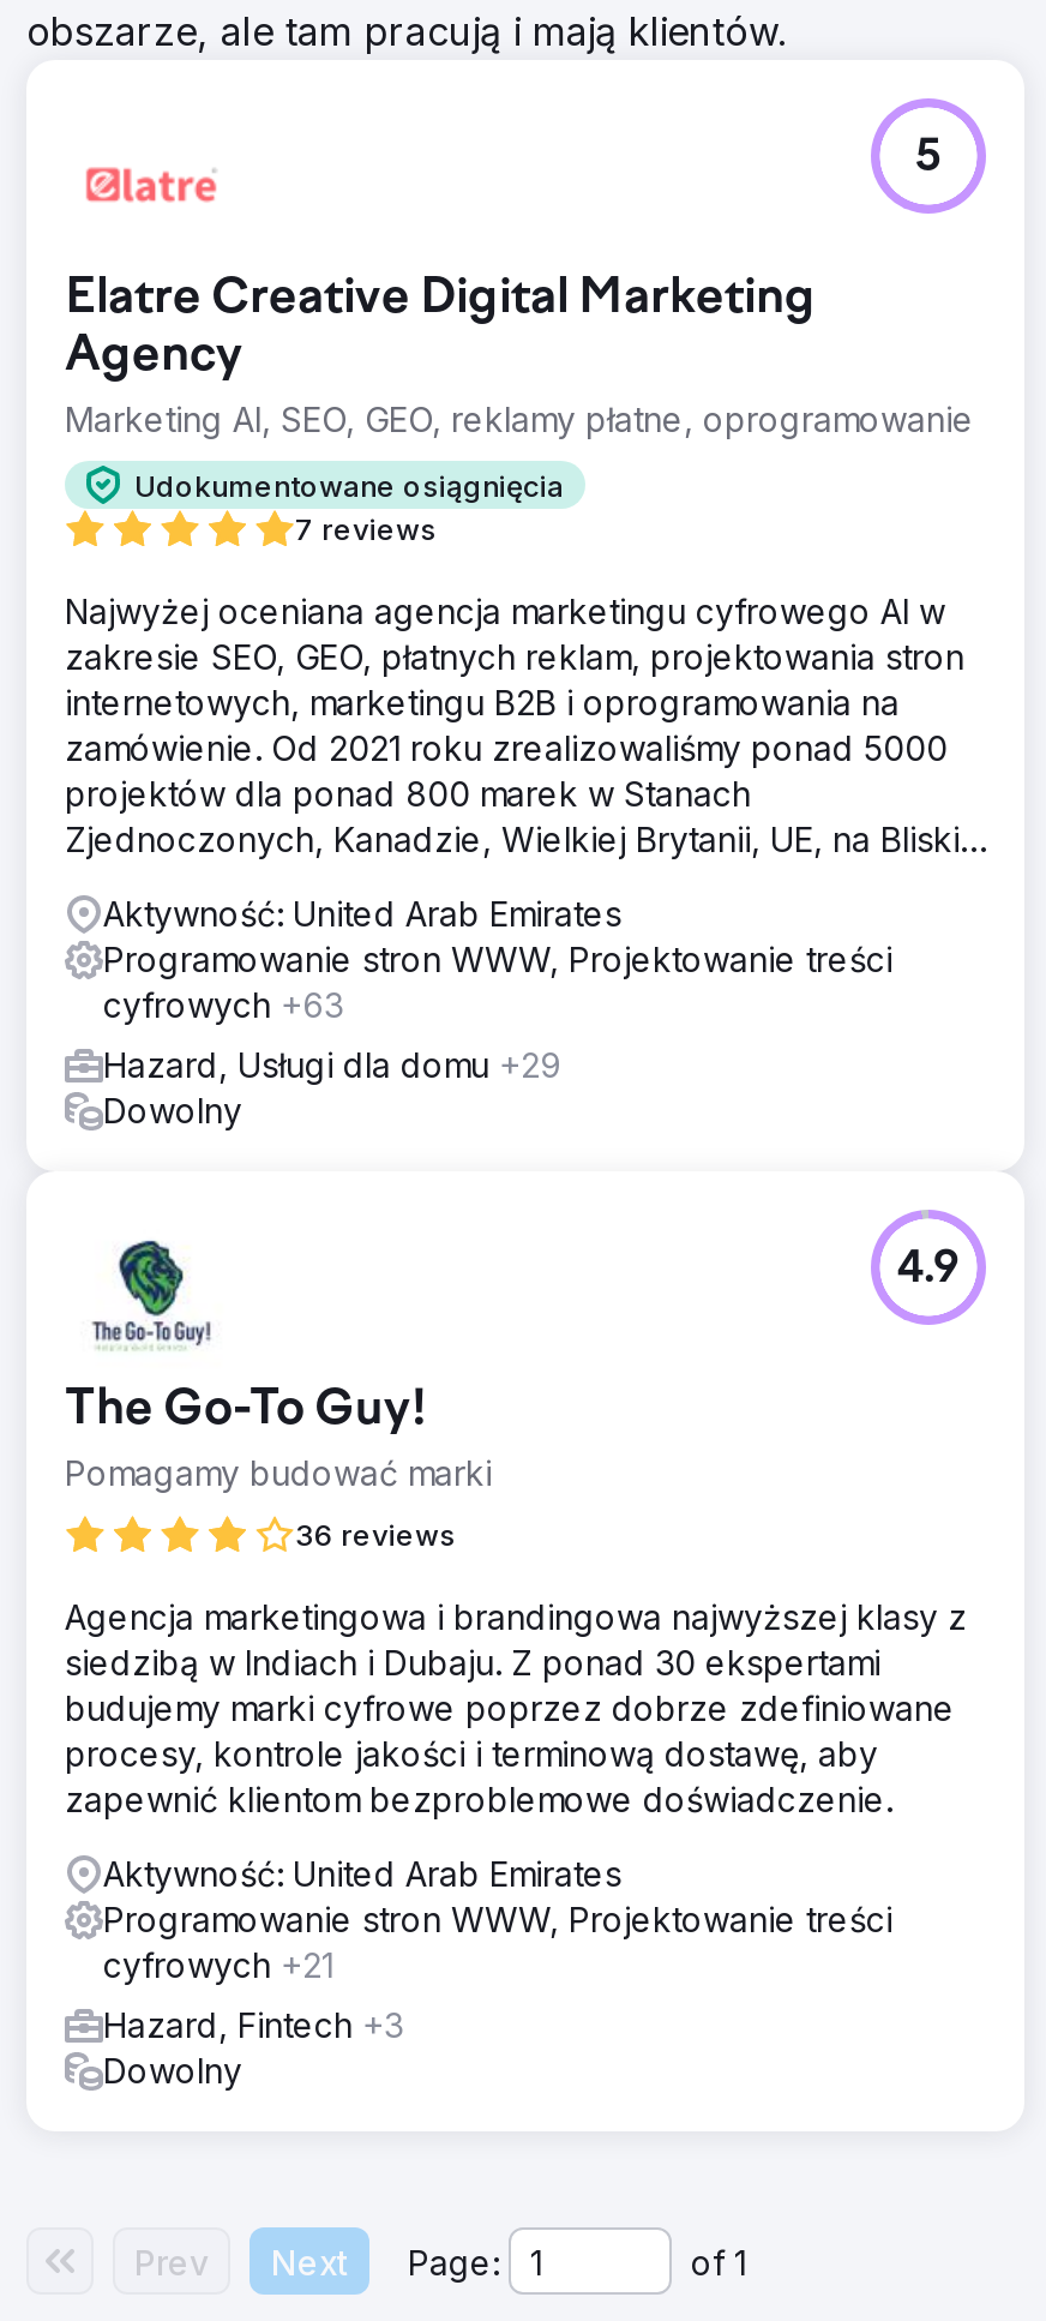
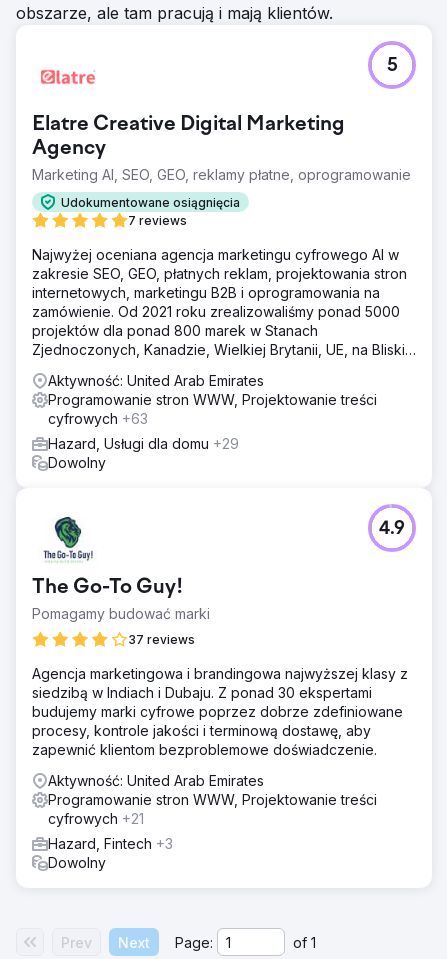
- 36 reviews
+ 37 reviews
